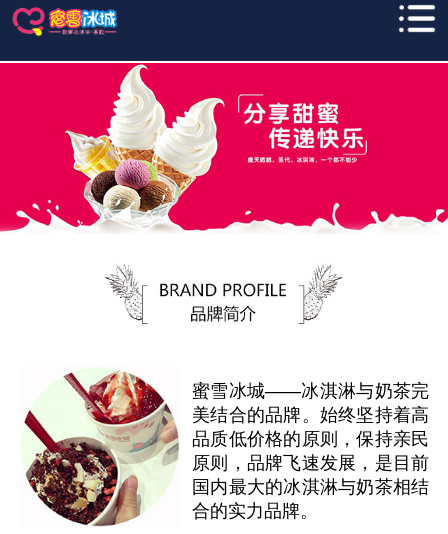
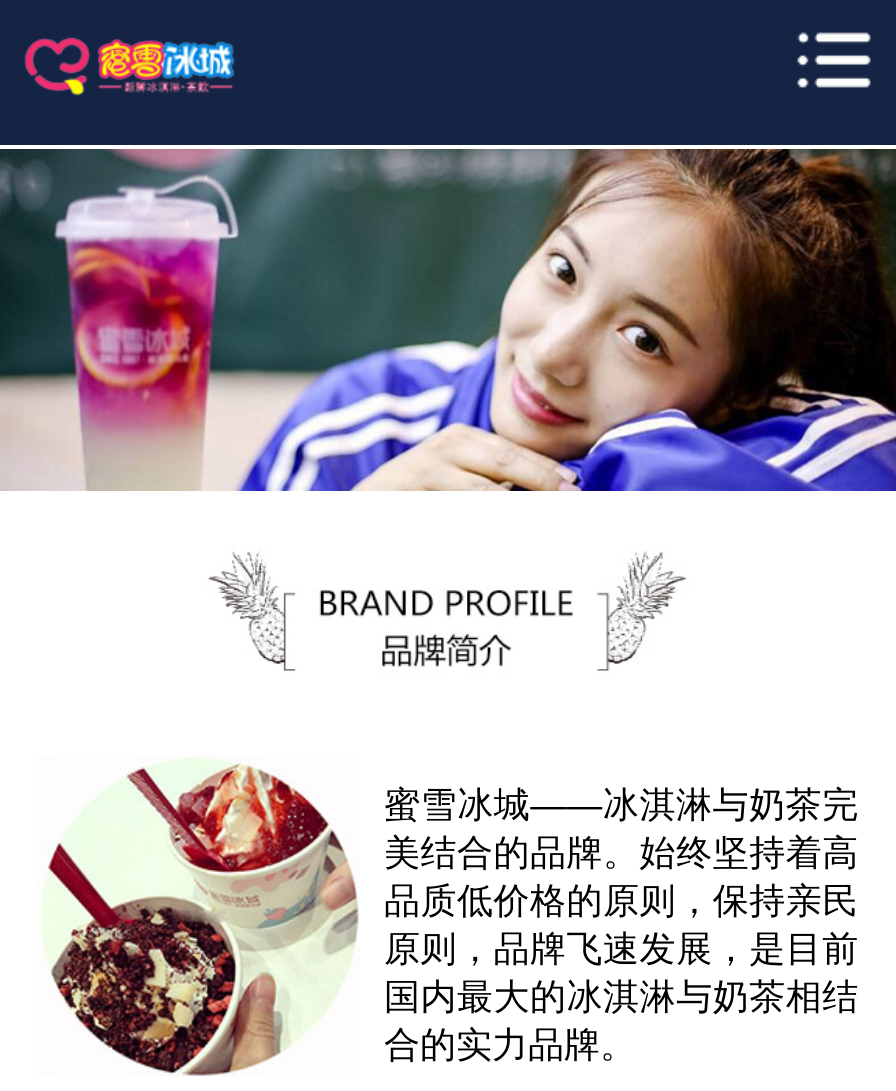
- [image]
+ [image]
